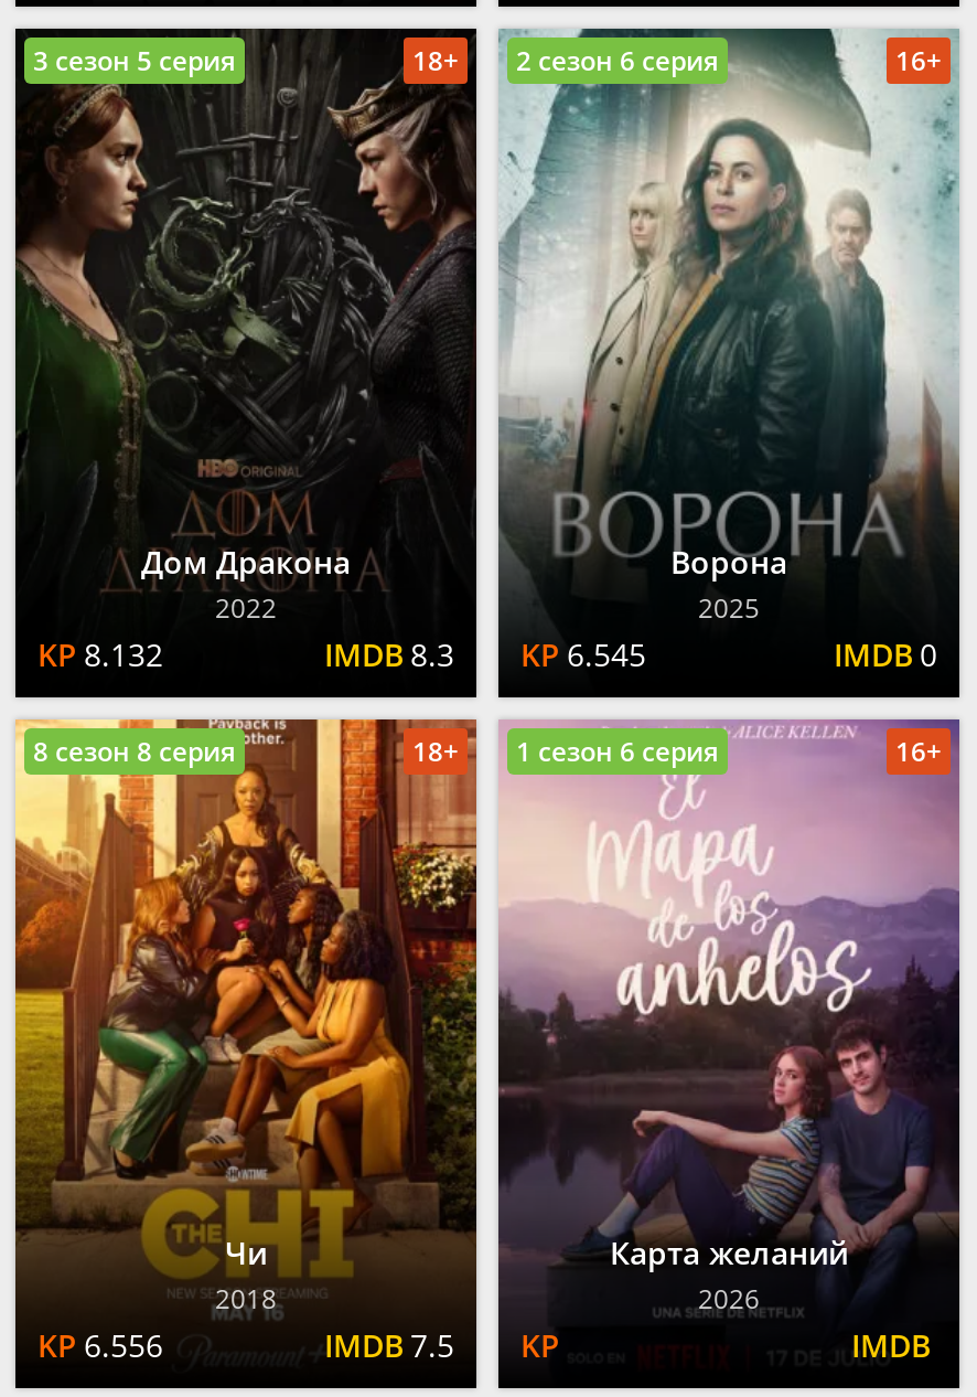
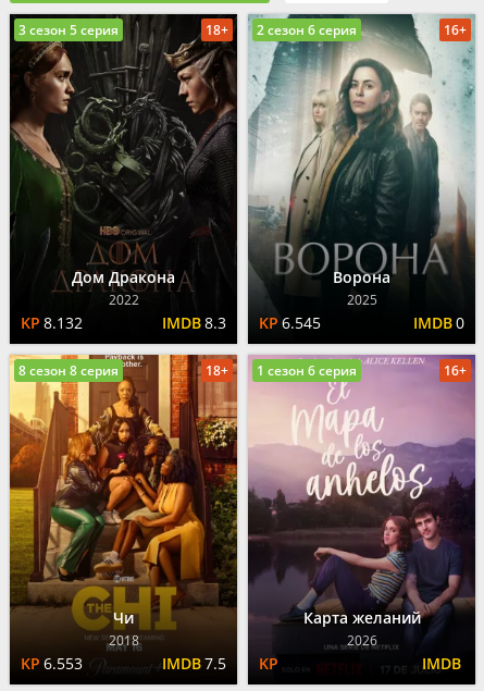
- 6.556
+ 6.553
